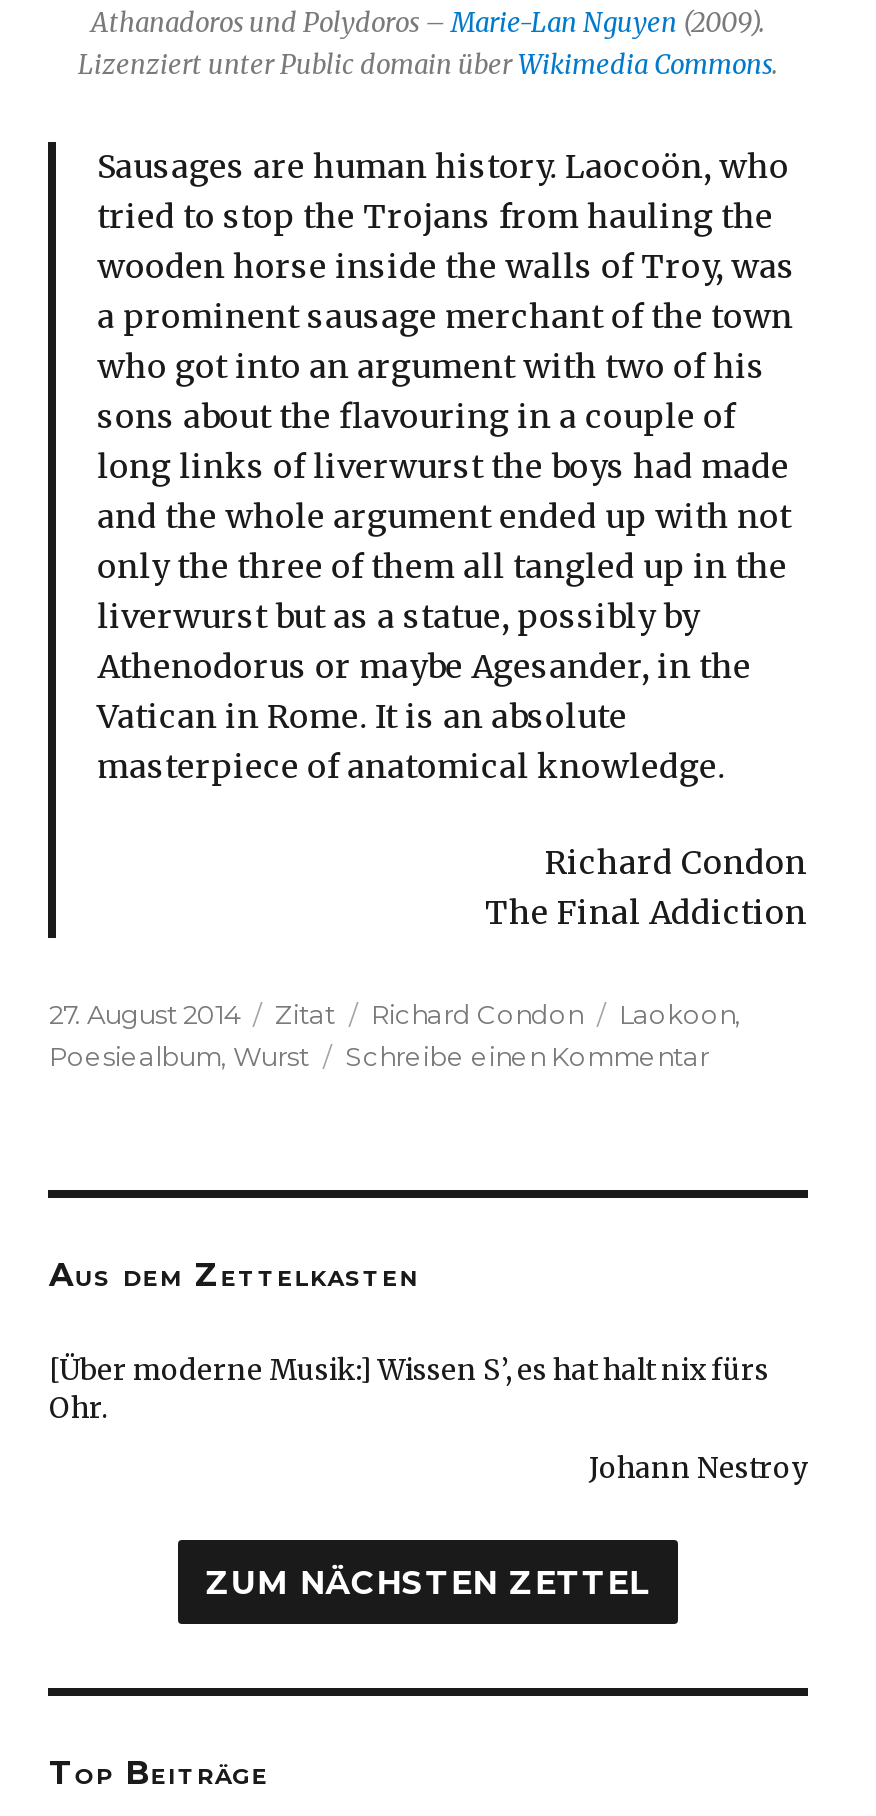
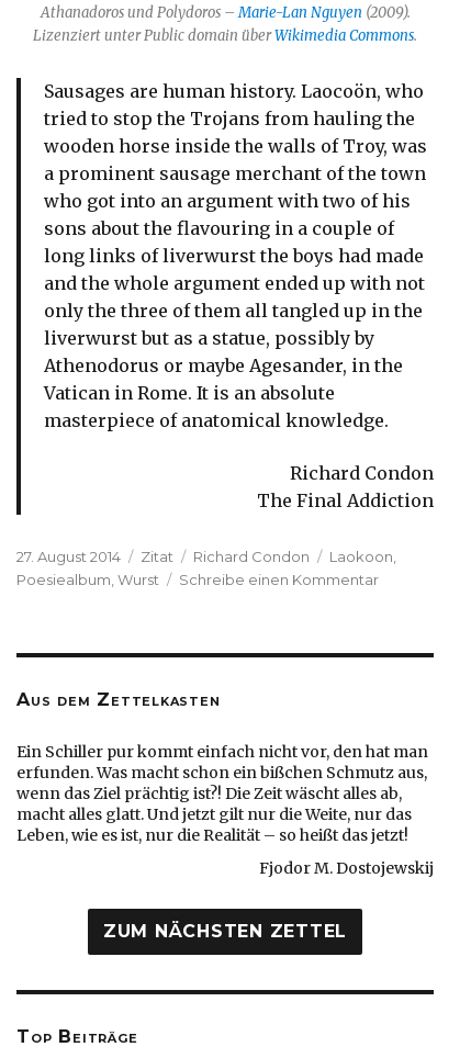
- [Über moderne Musik:] Wissen S’, es hat halt nix fürs
- Ohr.
+ Ein Schiller pur kommt einfach nicht vor, den hat man
+ erfunden. Was macht schon ein bißchen Schmutz aus,
+ wenn das Ziel prächtig ist?! Die Zeit wäscht alles ab,
+ macht alles glatt. Und jetzt gilt nur die Weite, nur das
+ Leben, wie es ist, nur die Realität – so heißt das jetzt!

- Johann Nestroy
+ Fjodor M. Dostojewskij
